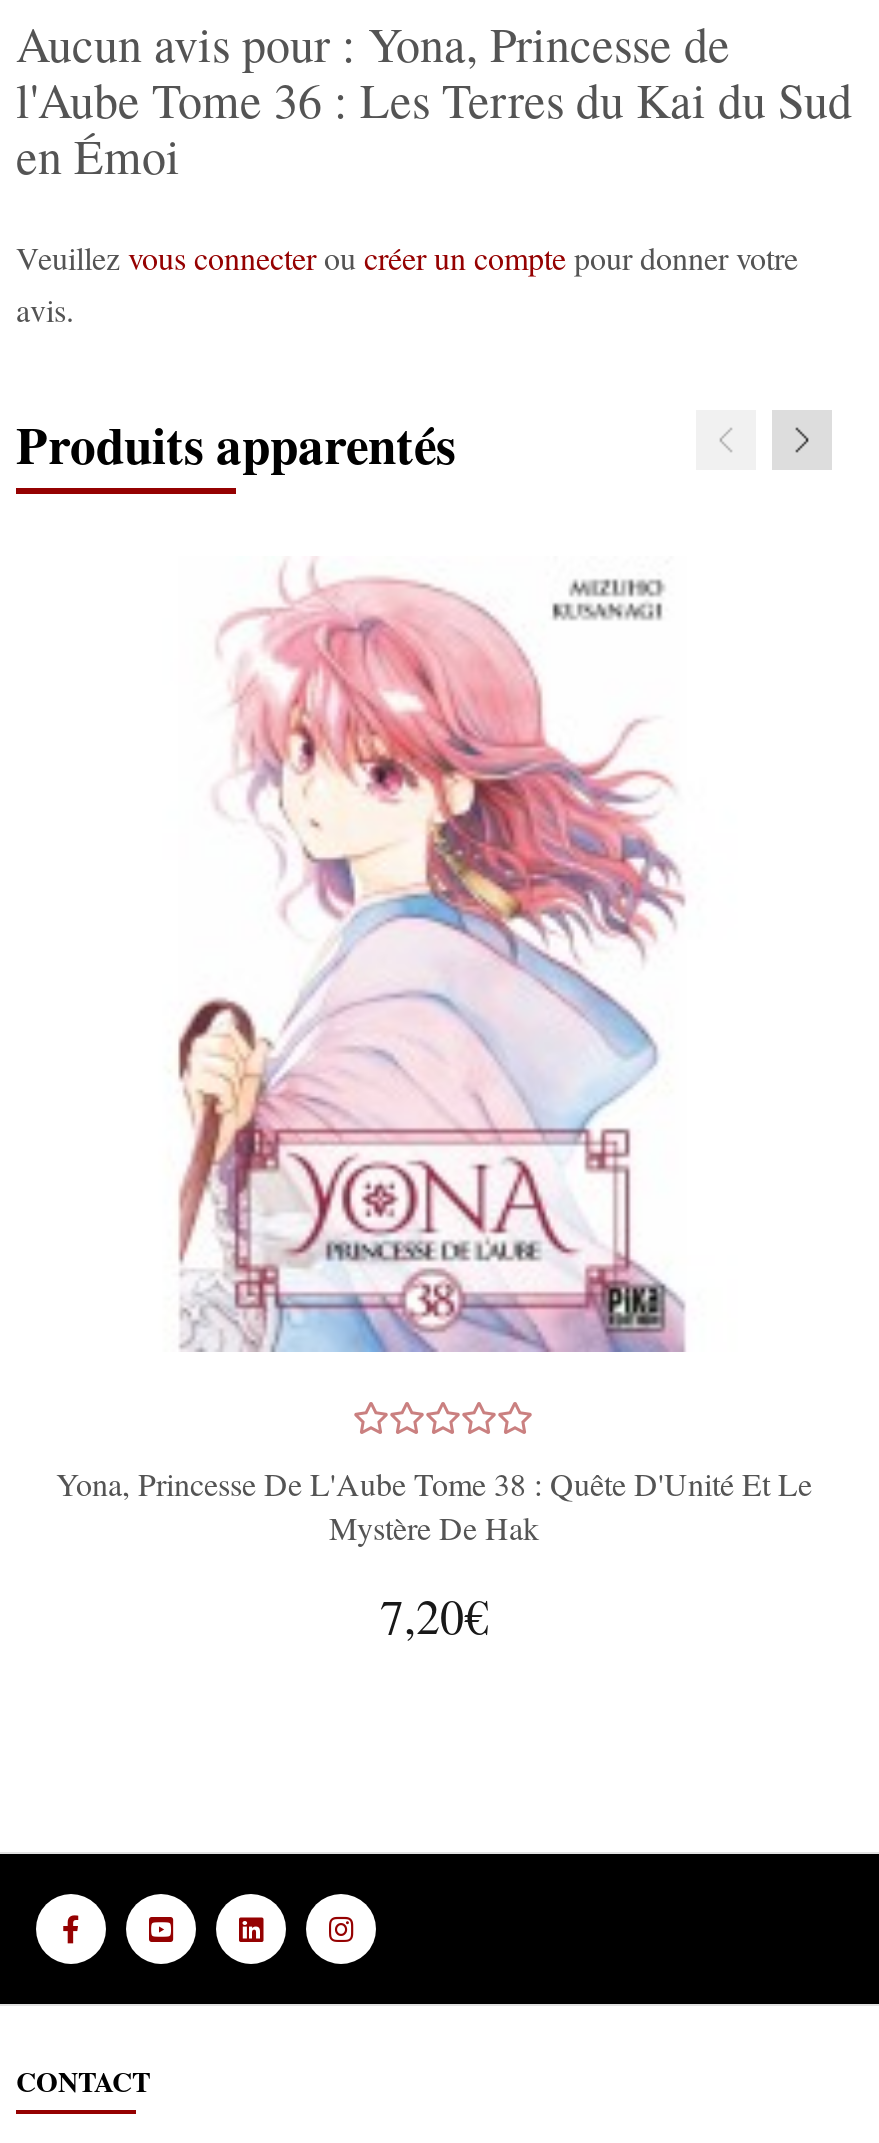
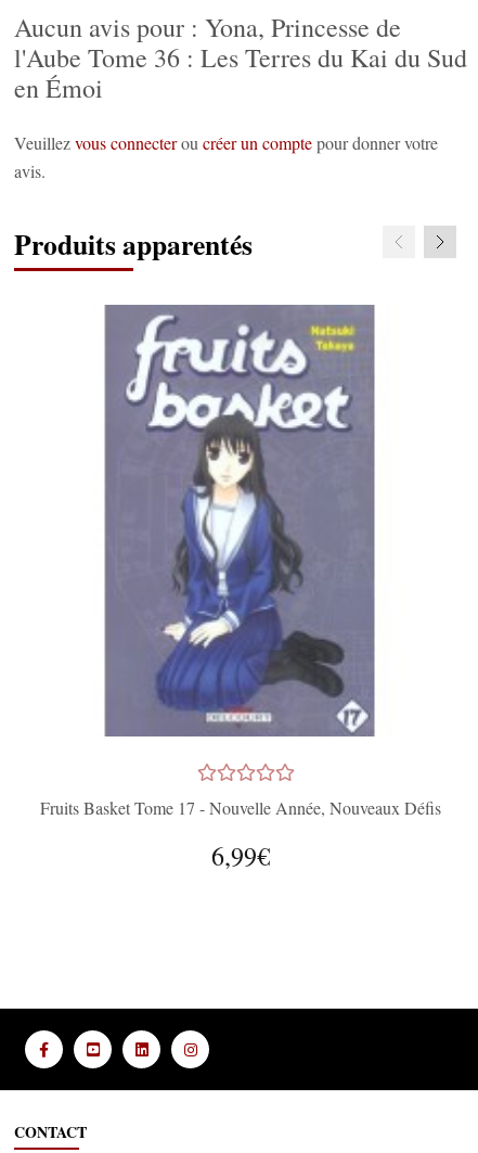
- [image]
+ [image]

- Yona, Princesse De L'Aube Tome 38 : Quête D'Unité Et Le
- Mystère De Hak
+ Fruits Basket Tome 17 - Nouvelle Année, Nouveaux Défis

- 7,20€
+ 6,99€
